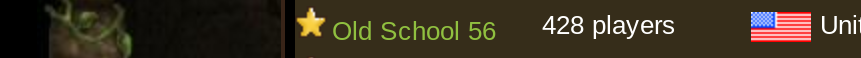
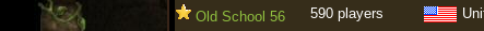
- Old School 56 428 players
+ Old School 56 590 players
